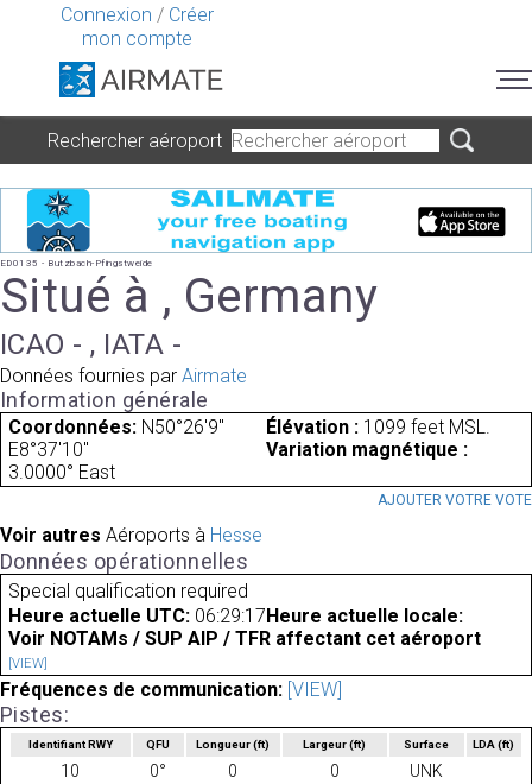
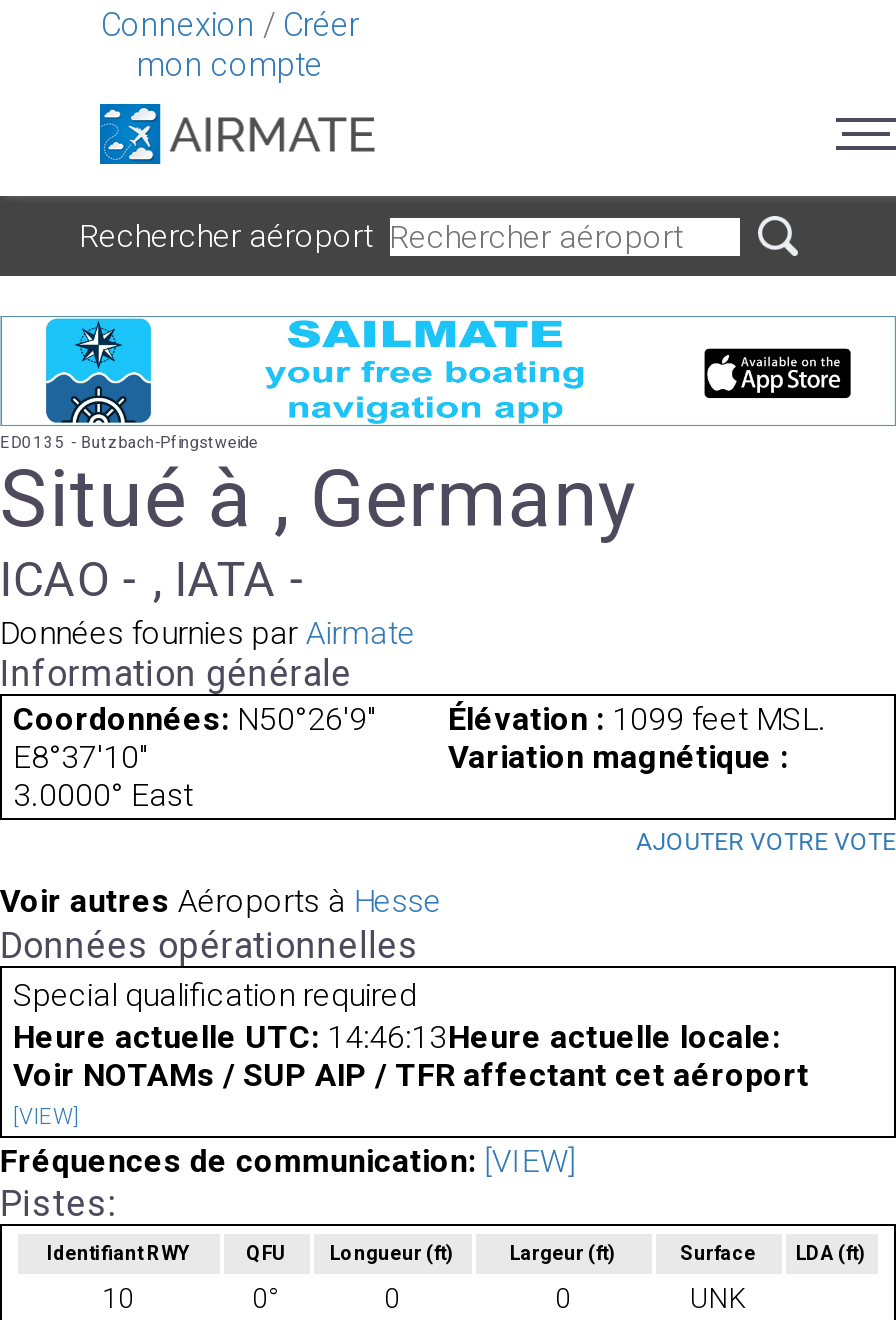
- Heure actuelle UTC: 06:29:17Heure actuelle locale:
+ Heure actuelle UTC: 14:46:13Heure actuelle locale:
